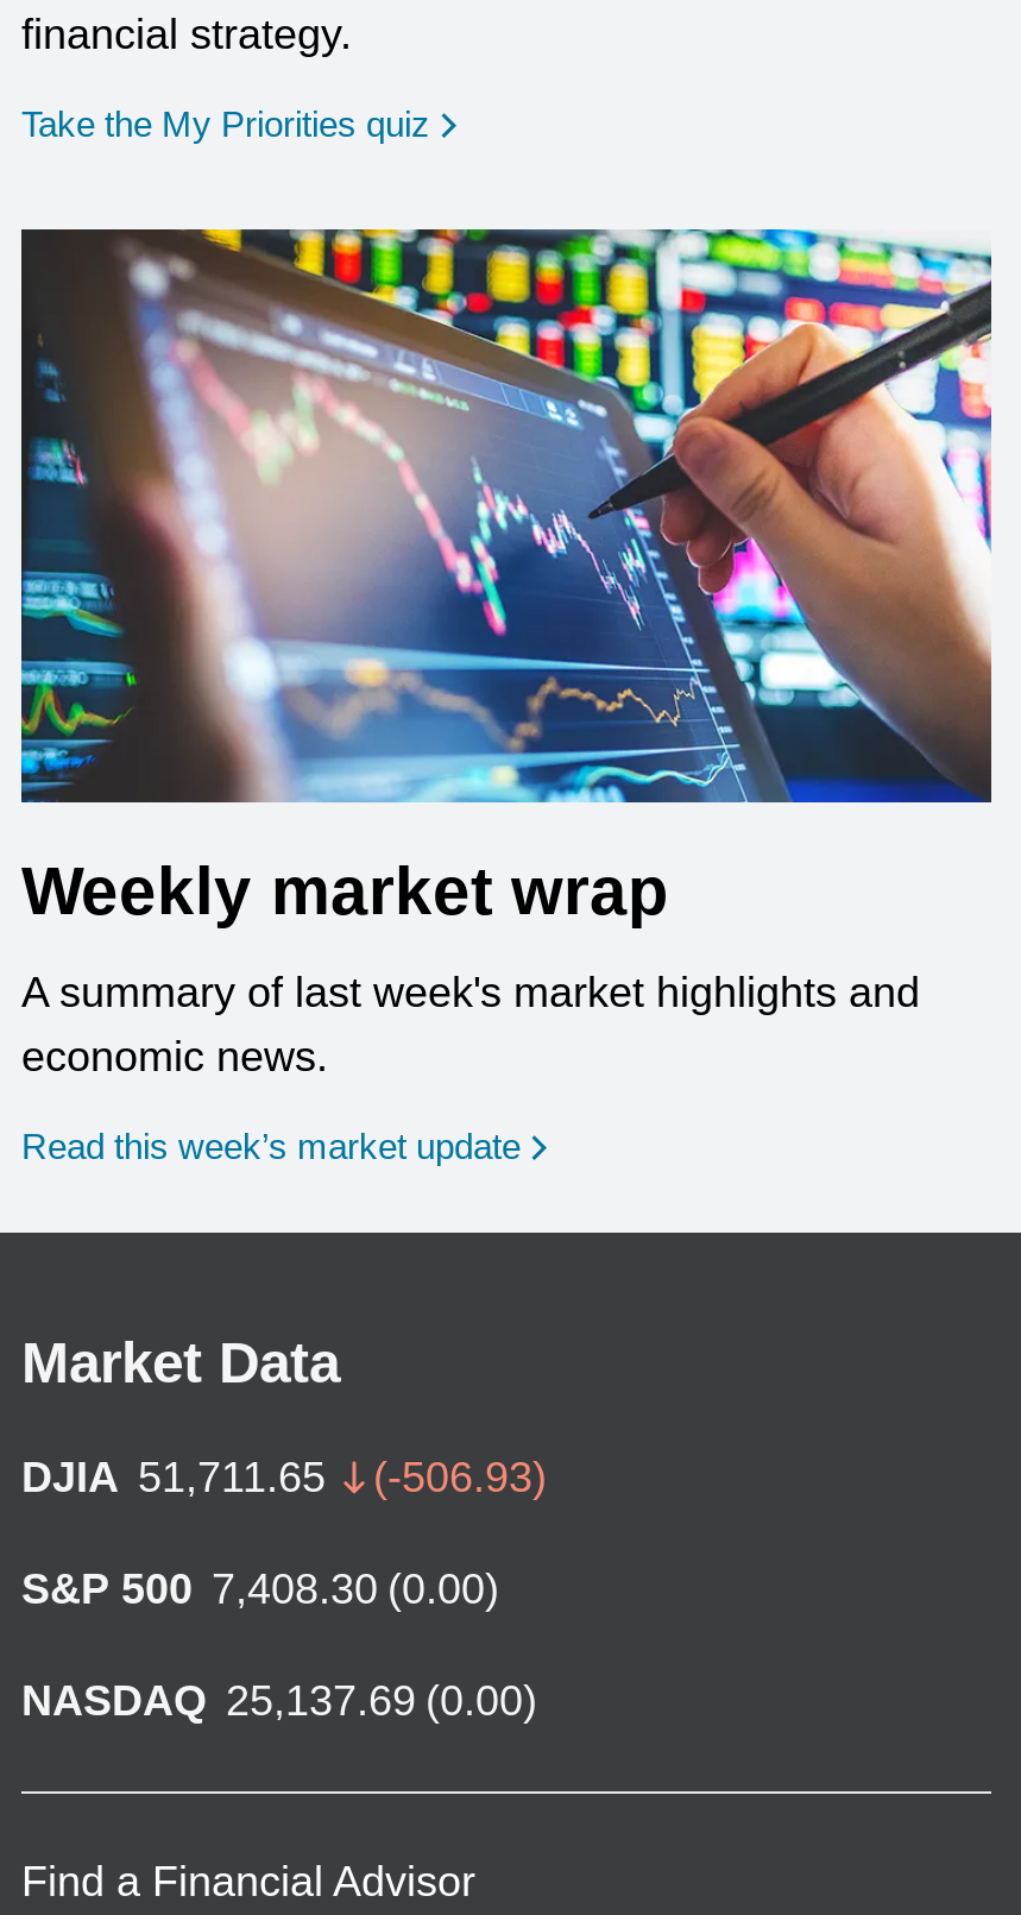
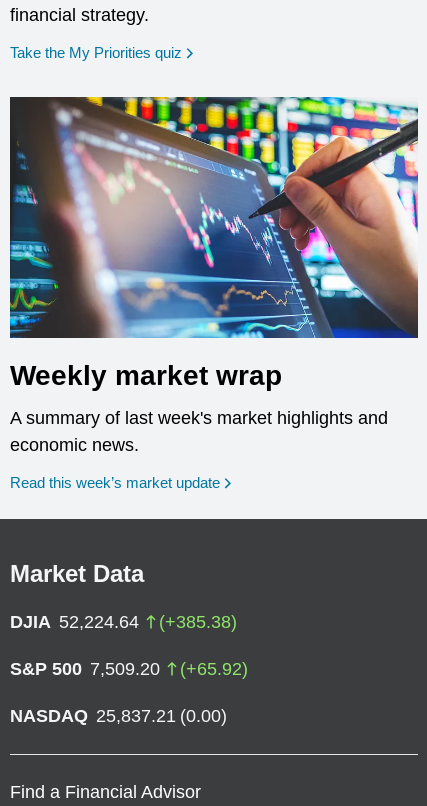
- DJIA 51,711.65
- (-506.93)
+ DJIA 52,224.64
+ (+385.38)

- S&P 500 7,408.30 (0.00)
+ S&P 500 7,509.20
+ (+65.92)

- NASDAQ 25,137.69 (0.00)
+ NASDAQ 25,837.21 (0.00)
